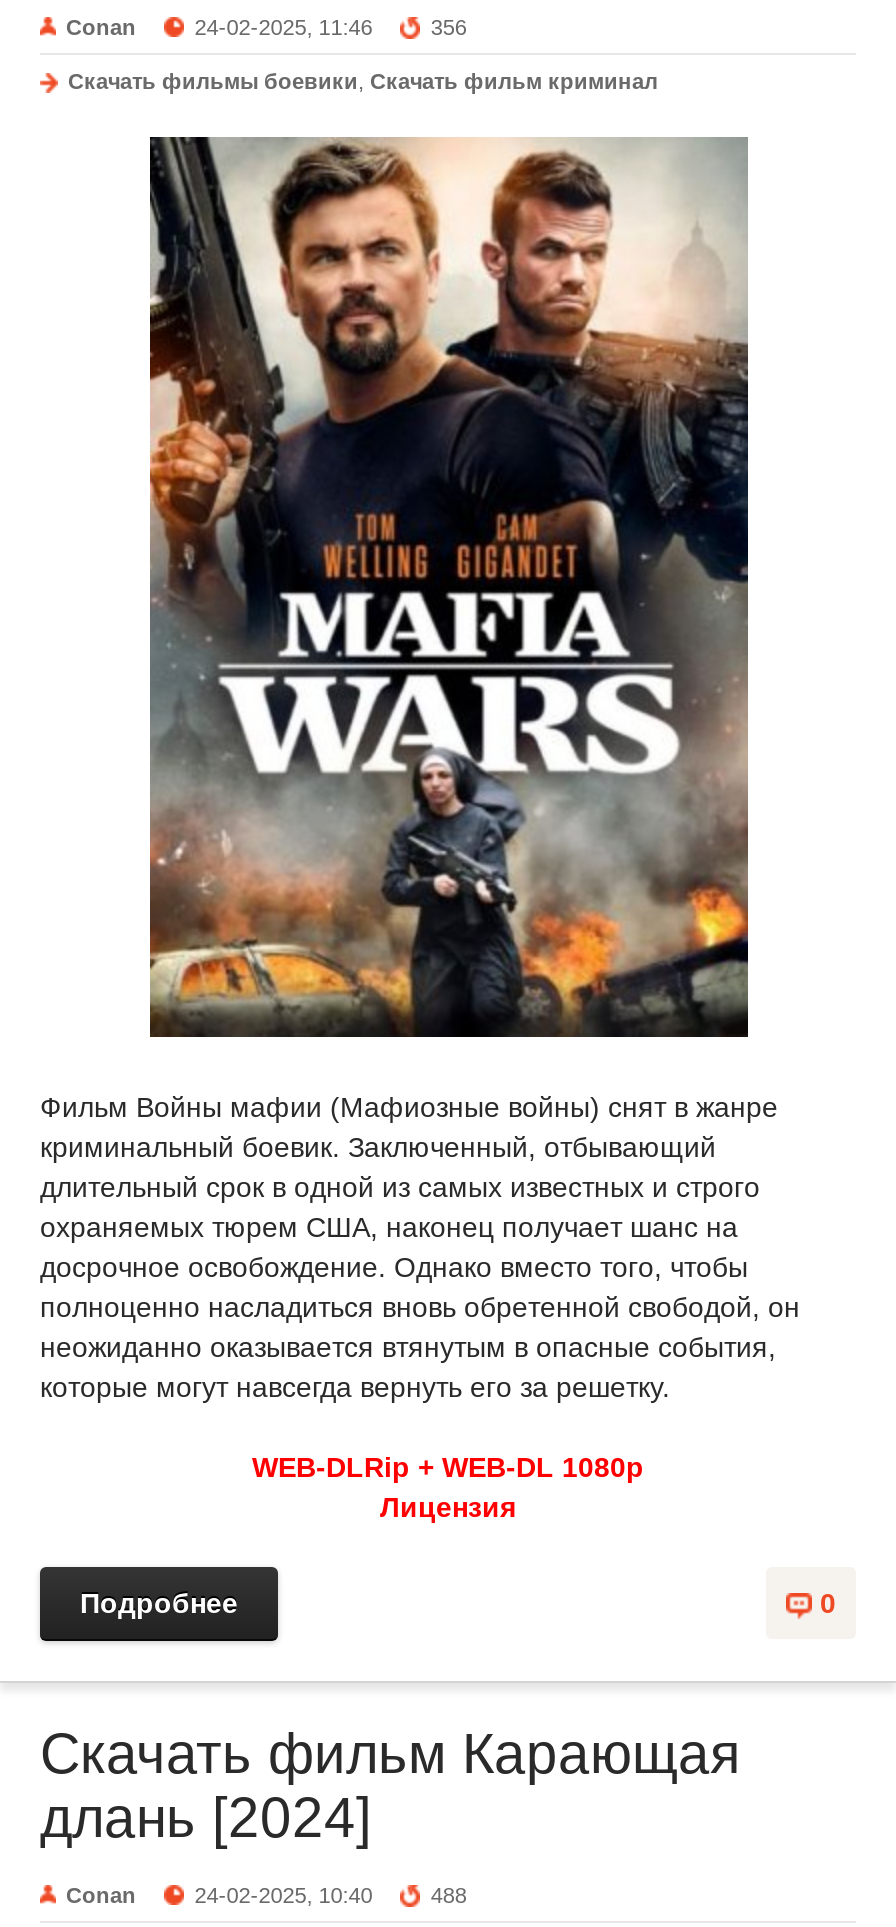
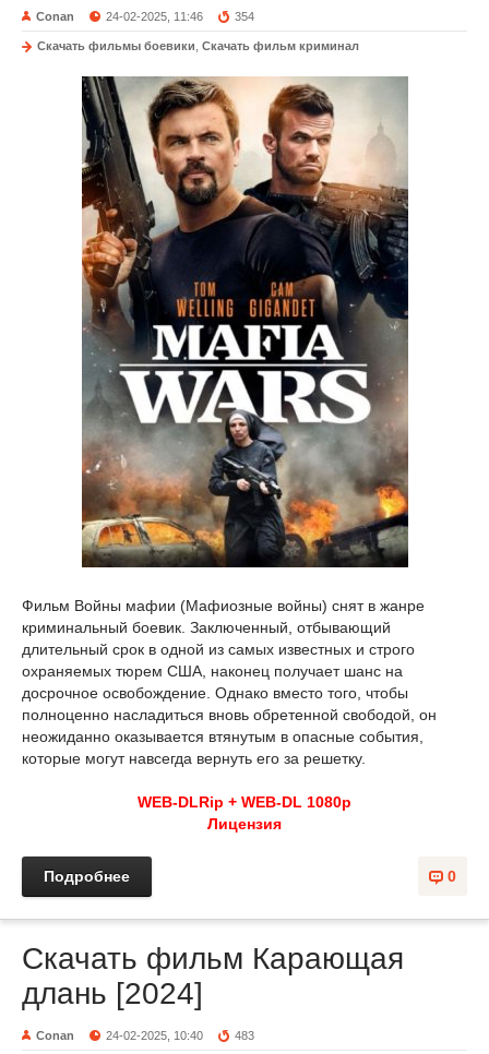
- 356
+ 354

- 488
+ 483
